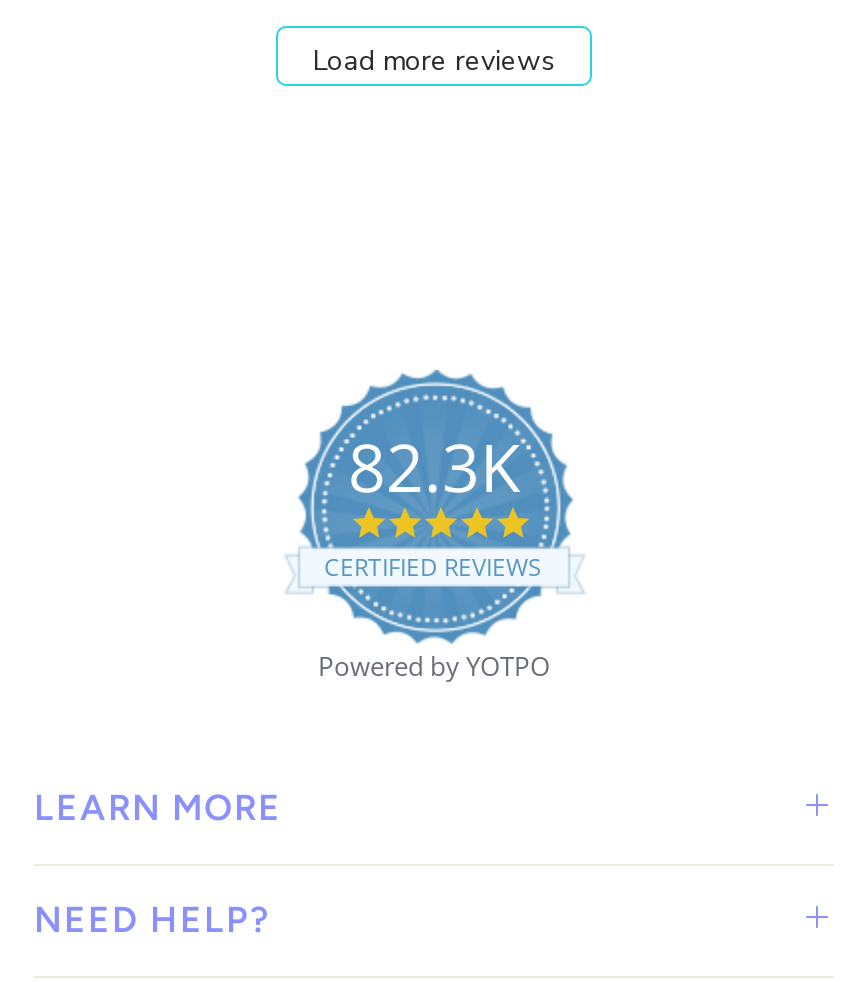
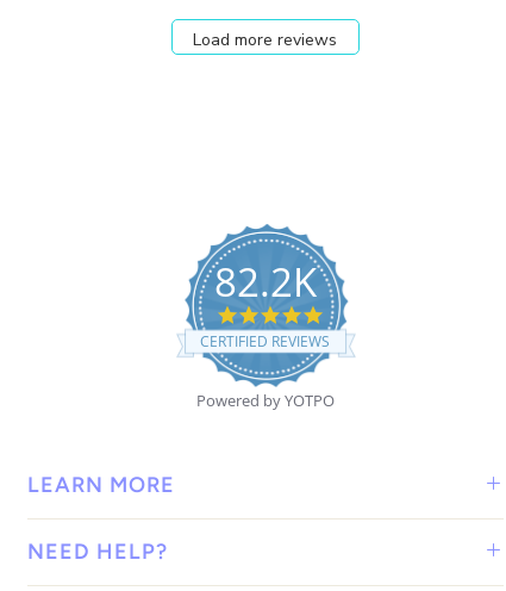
- 82.3K
+ 82.2K
